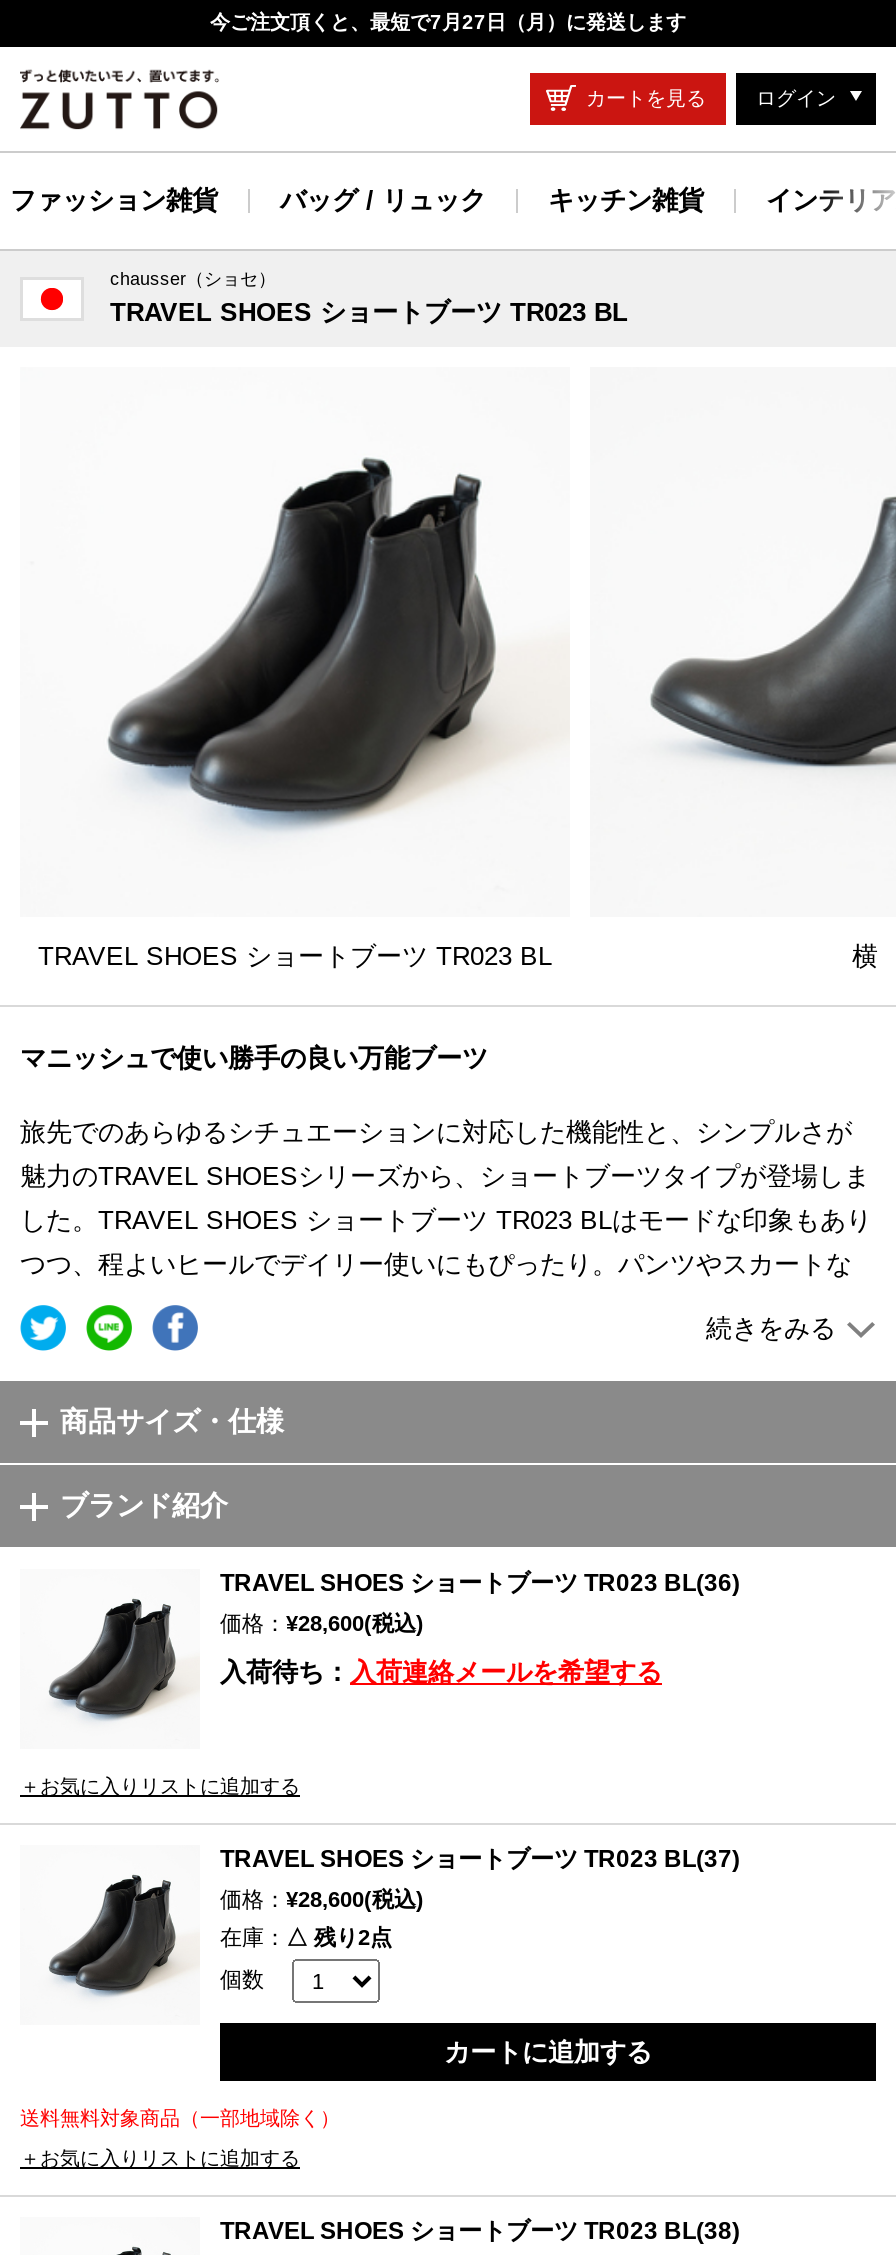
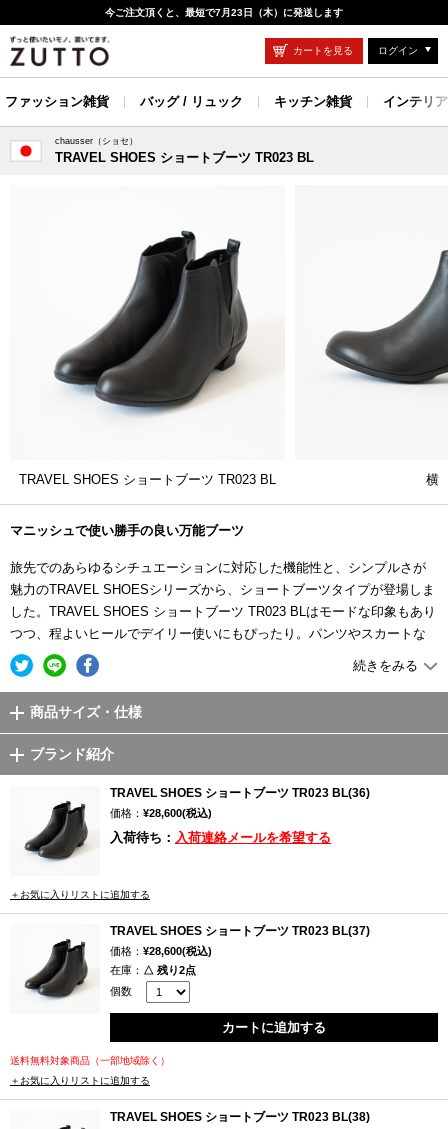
- 今ご注文頂くと、最短で7月27日（月）に発送します
+ 今ご注文頂くと、最短で7月23日（木）に発送します
